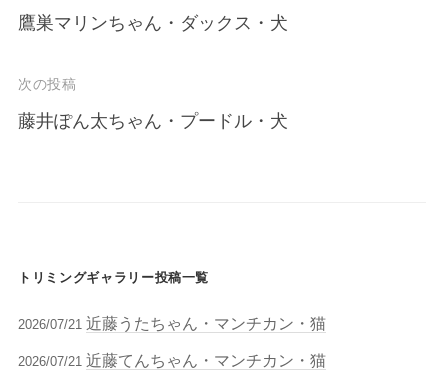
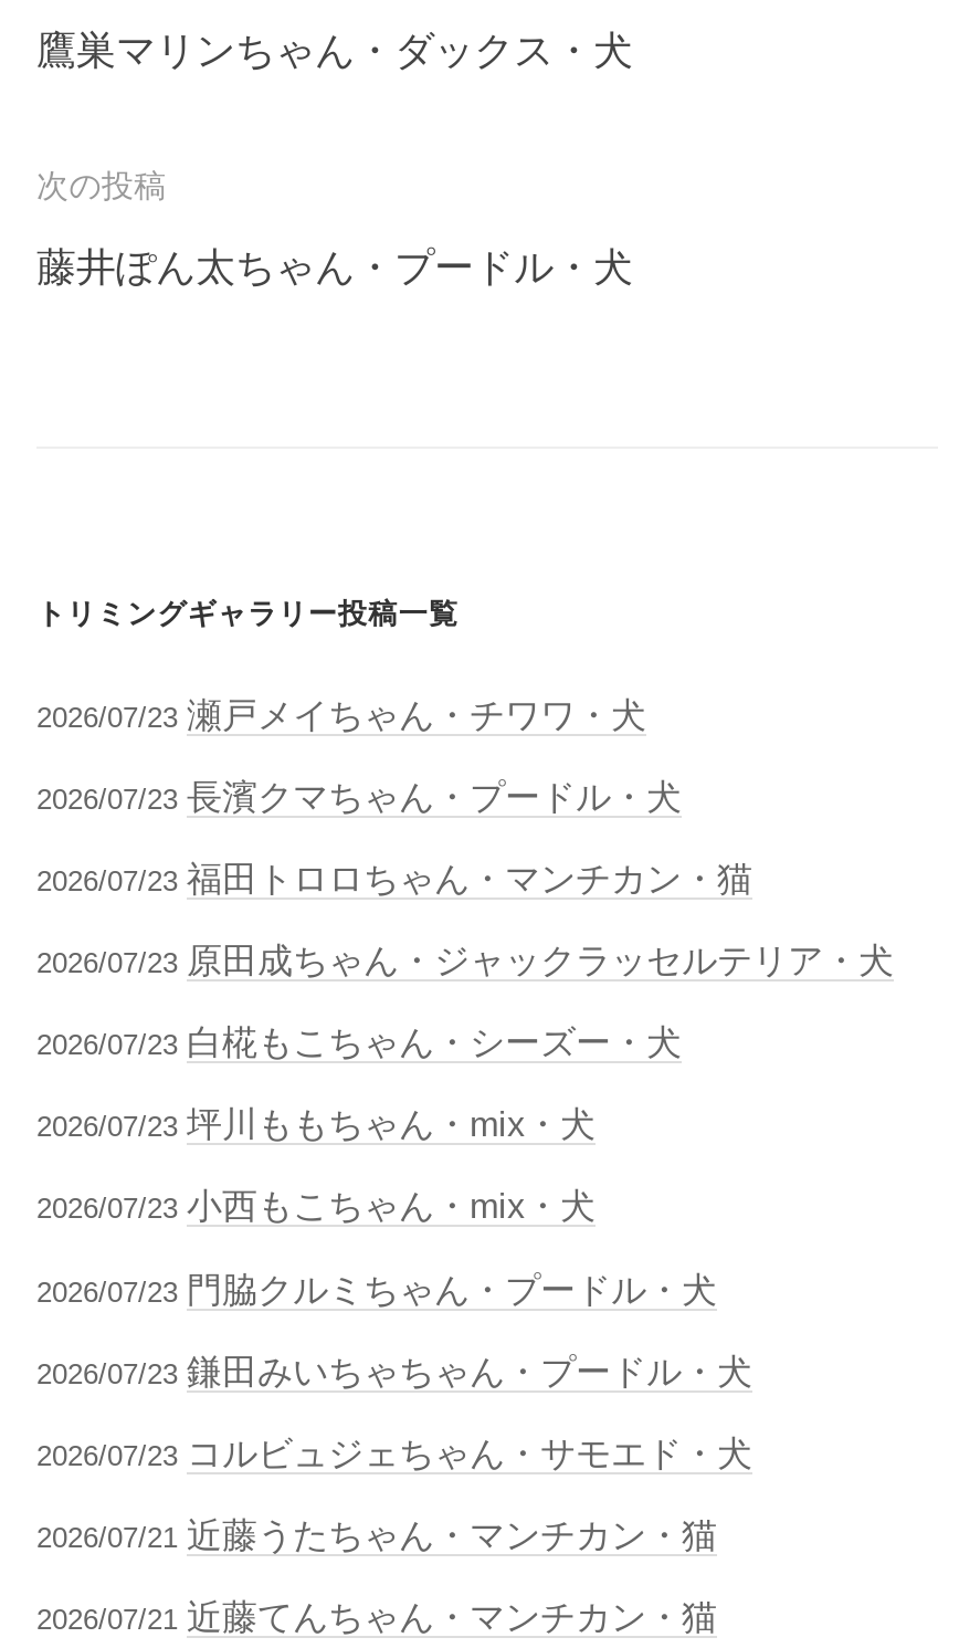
+ 2026/07/23 瀬戸メイちゃん・チワワ・犬
+ 2026/07/23 長濱クマちゃん・プードル・犬
+ 2026/07/23 福田トロロちゃん・マンチカン・猫
+ 2026/07/23 原田成ちゃん・ジャックラッセルテリア・犬
+ 2026/07/23 白椛もこちゃん・シーズー・犬
+ 2026/07/23 坪川ももちゃん・mix・犬
+ 2026/07/23 小西もこちゃん・mix・犬
+ 2026/07/23 門脇クルミちゃん・プードル・犬
+ 2026/07/23 鎌田みいちゃちゃん・プードル・犬
+ 2026/07/23 コルビュジェちゃん・サモエド・犬
